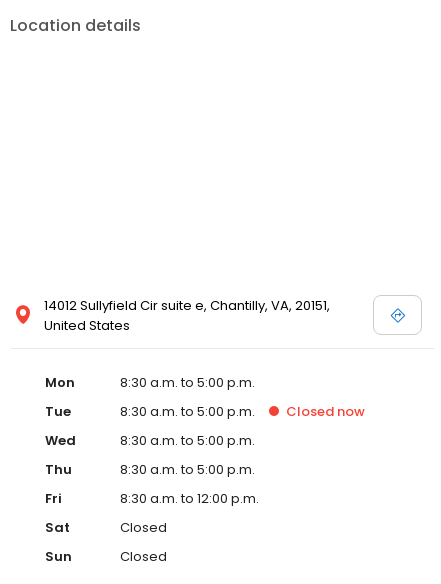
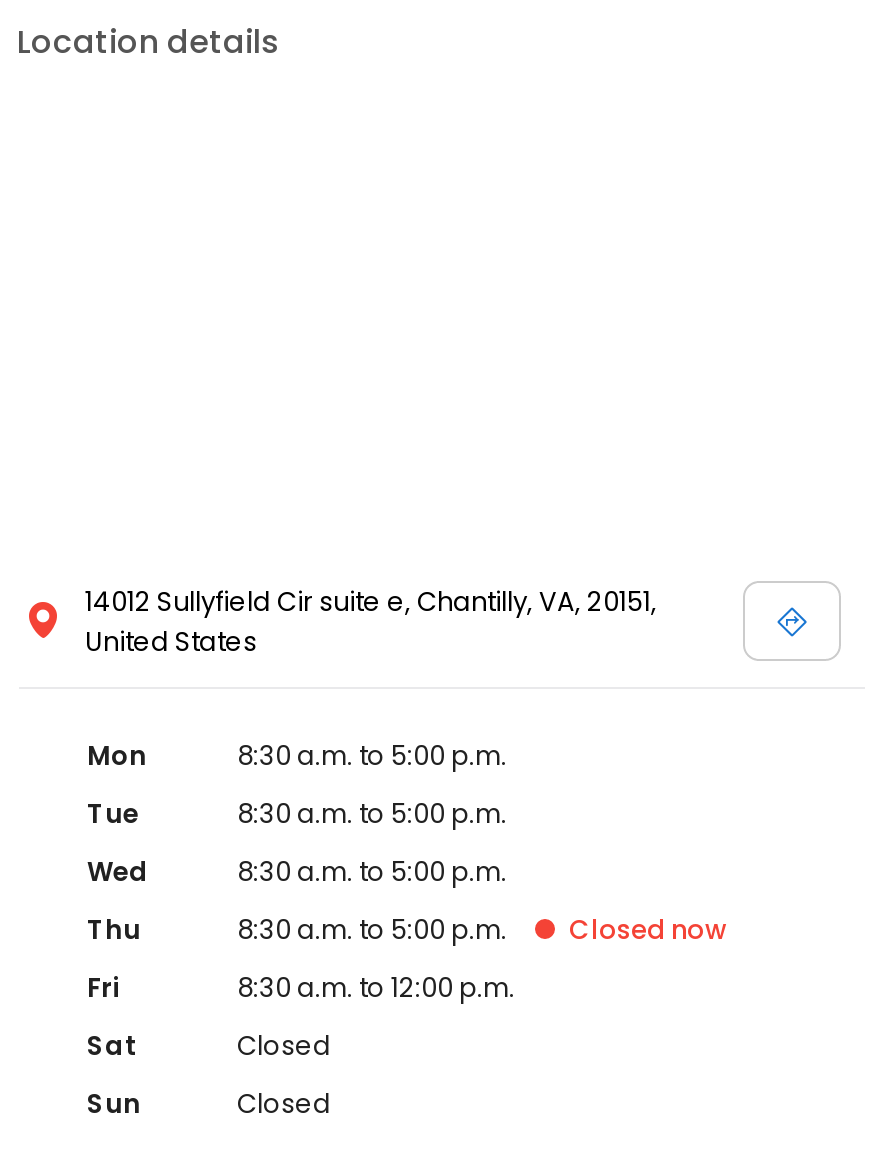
moved down: Closed now
